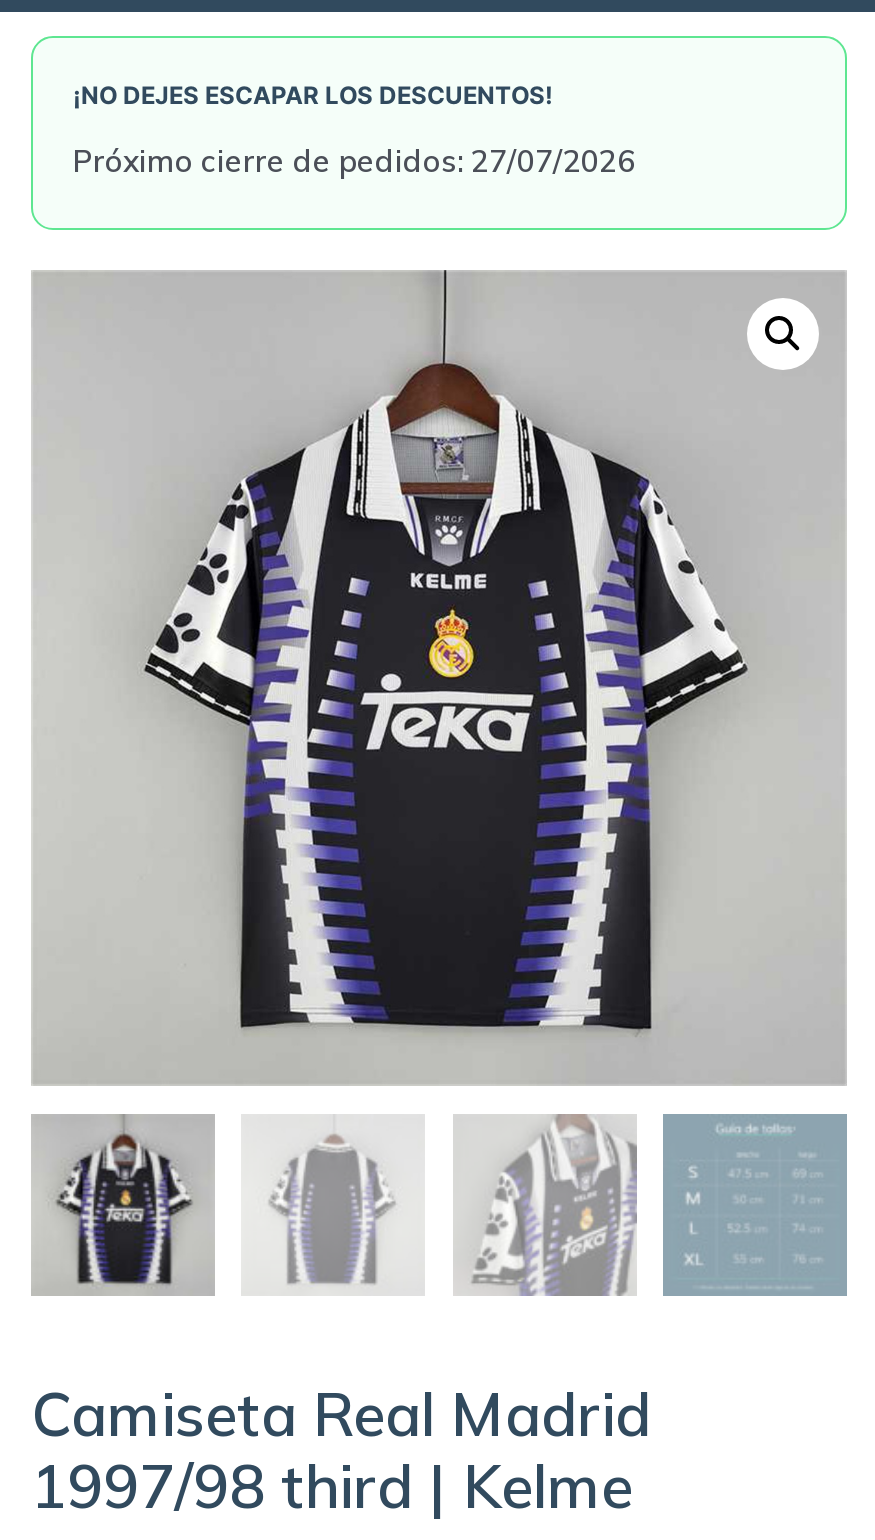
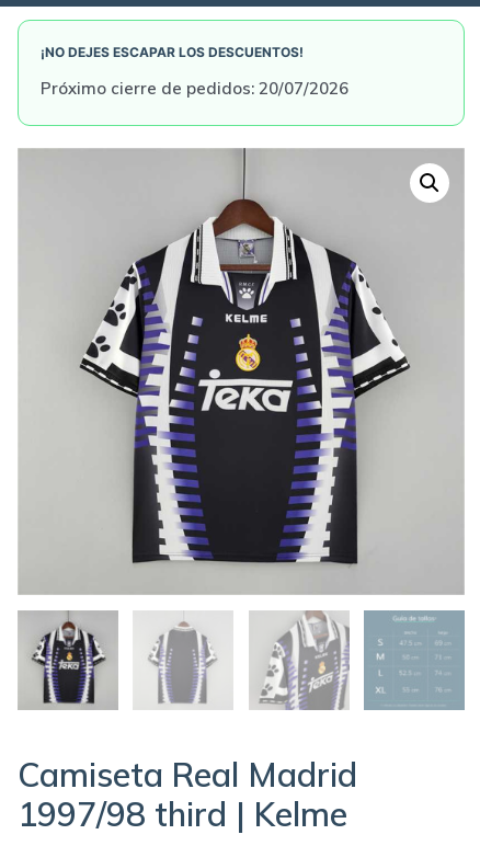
- Próximo cierre de pedidos: 27/07/2026
+ Próximo cierre de pedidos: 20/07/2026
